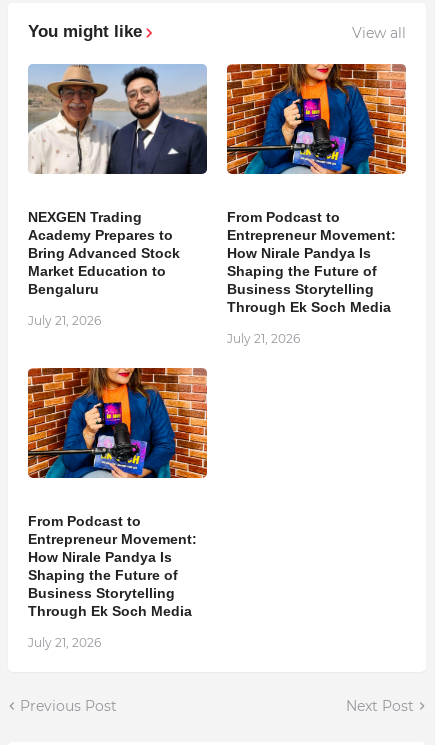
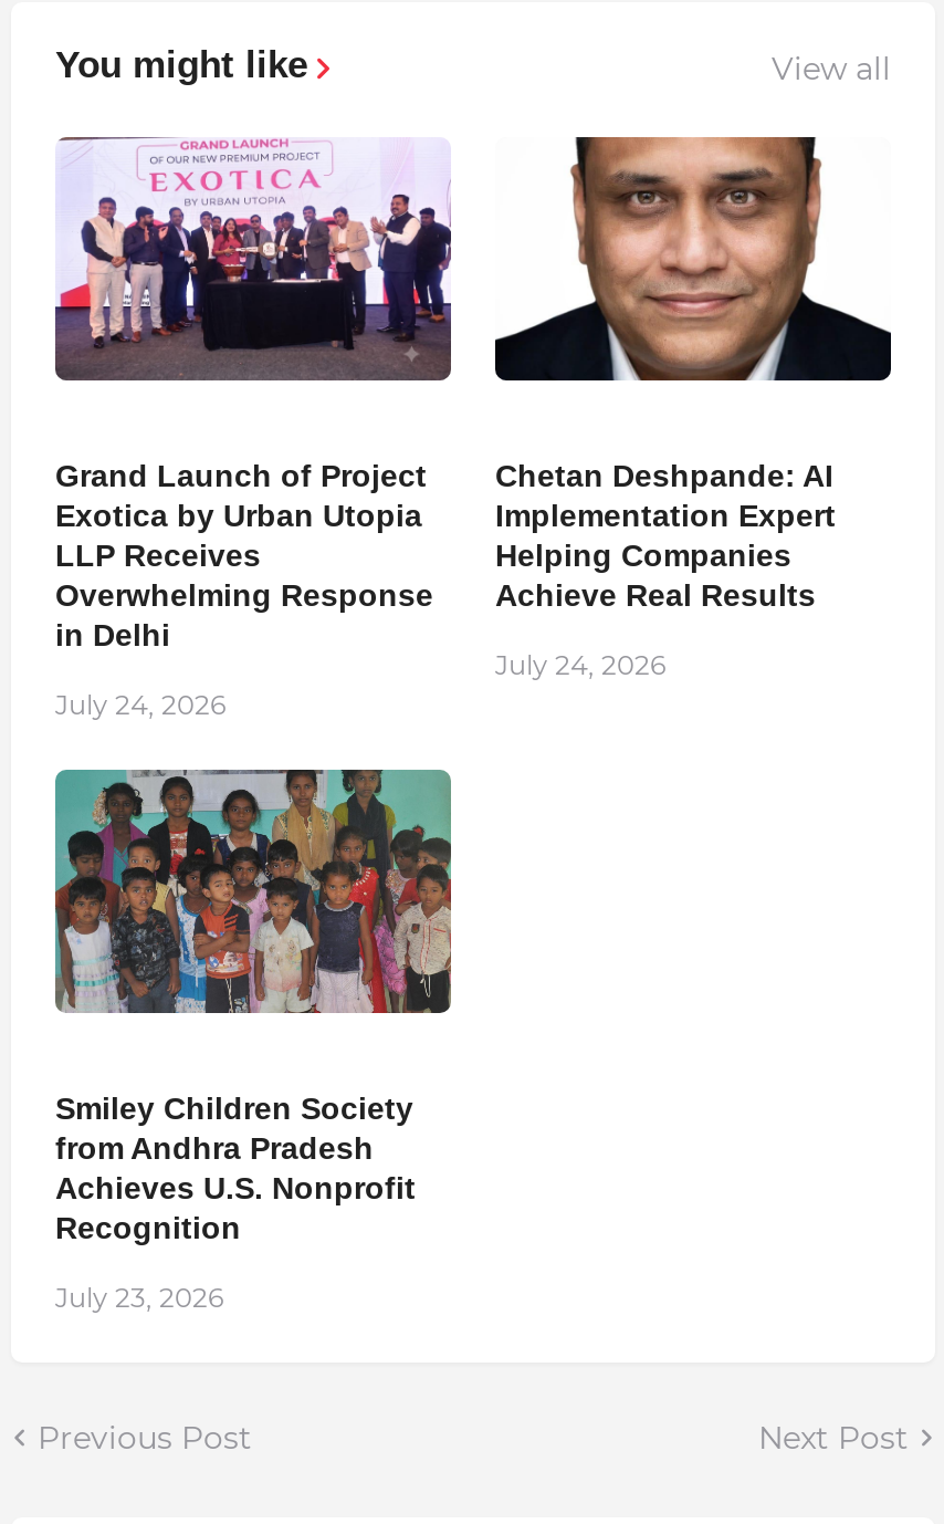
- [image]
- NEXGEN Trading
- Academy Prepares to
- Bring Advanced Stock
- Market Education to
- Bengaluru
+ [image]
+ Grand Launch of Project
+ Exotica by Urban Utopia
+ LLP Receives
+ Overwhelming Response
+ in Delhi

- [image]
+ [image]

- From Podcast to
- Entrepreneur Movement:
- How Nirale Pandya Is
- Shaping the Future of
- Business Storytelling
- Through Ek Soch Media
+ Chetan Deshpande: AI
+ Implementation Expert
+ Helping Companies
+ Achieve Real Results

- July 21, 2026
+ July 24, 2026

- July 21, 2026
+ July 24, 2026

- [image]
- From Podcast to
- Entrepreneur Movement:
- How Nirale Pandya Is
- Shaping the Future of
- Business Storytelling
- Through Ek Soch Media
+ [image]
+ Smiley Children Society
+ from Andhra Pradesh
+ Achieves U.S. Nonprofit
+ Recognition

- July 21, 2026
+ July 23, 2026
